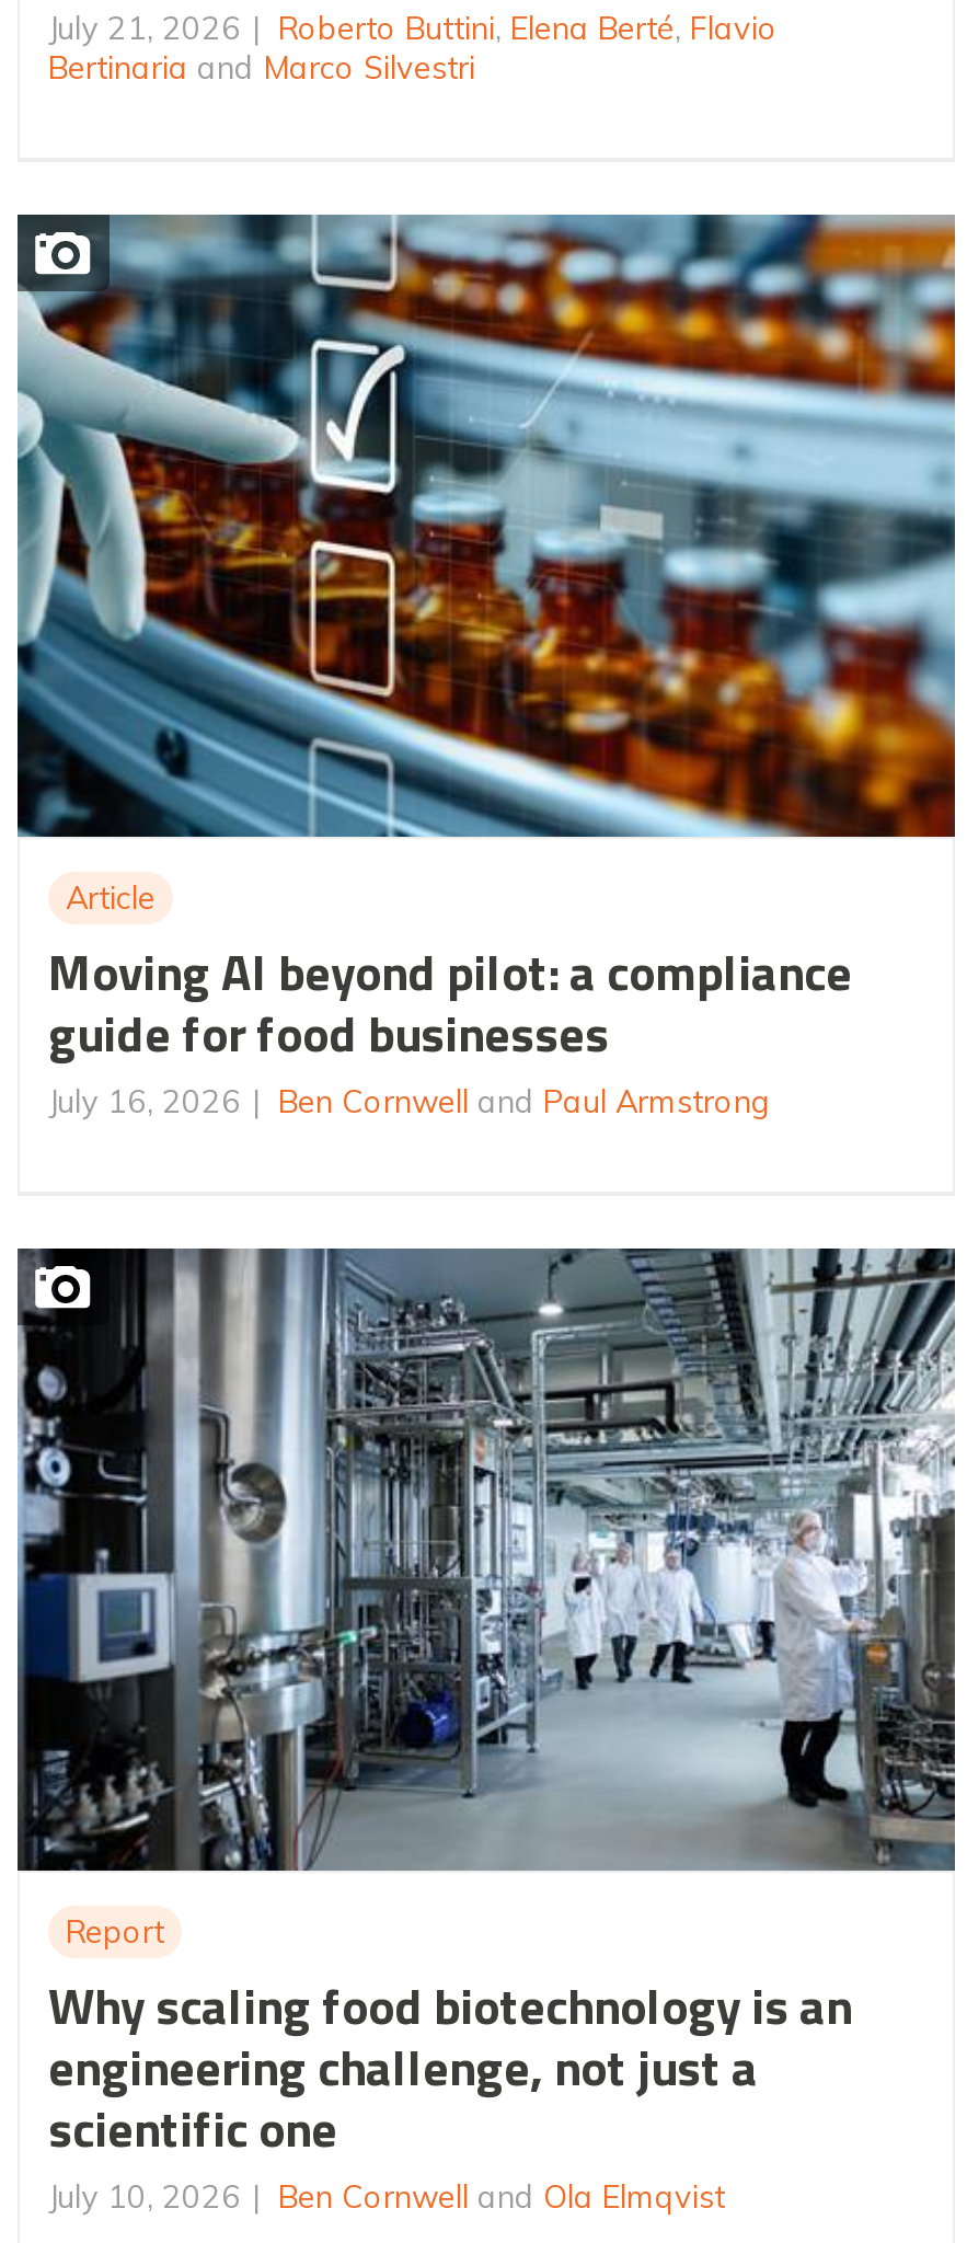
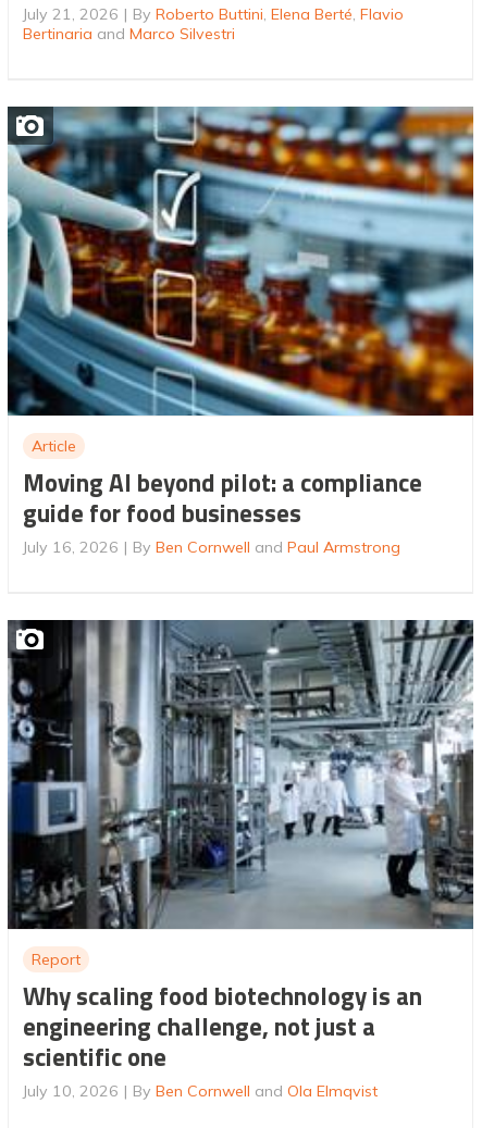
- Roberto Buttini, Elena Berté, Flavio
+ By Roberto Buttini, Elena Berté, Flavio

- Ben Cornwell and Paul Armstrong
+ By Ben Cornwell and Paul Armstrong

- Ben Cornwell and Ola Elmqvist
+ By Ben Cornwell and Ola Elmqvist
